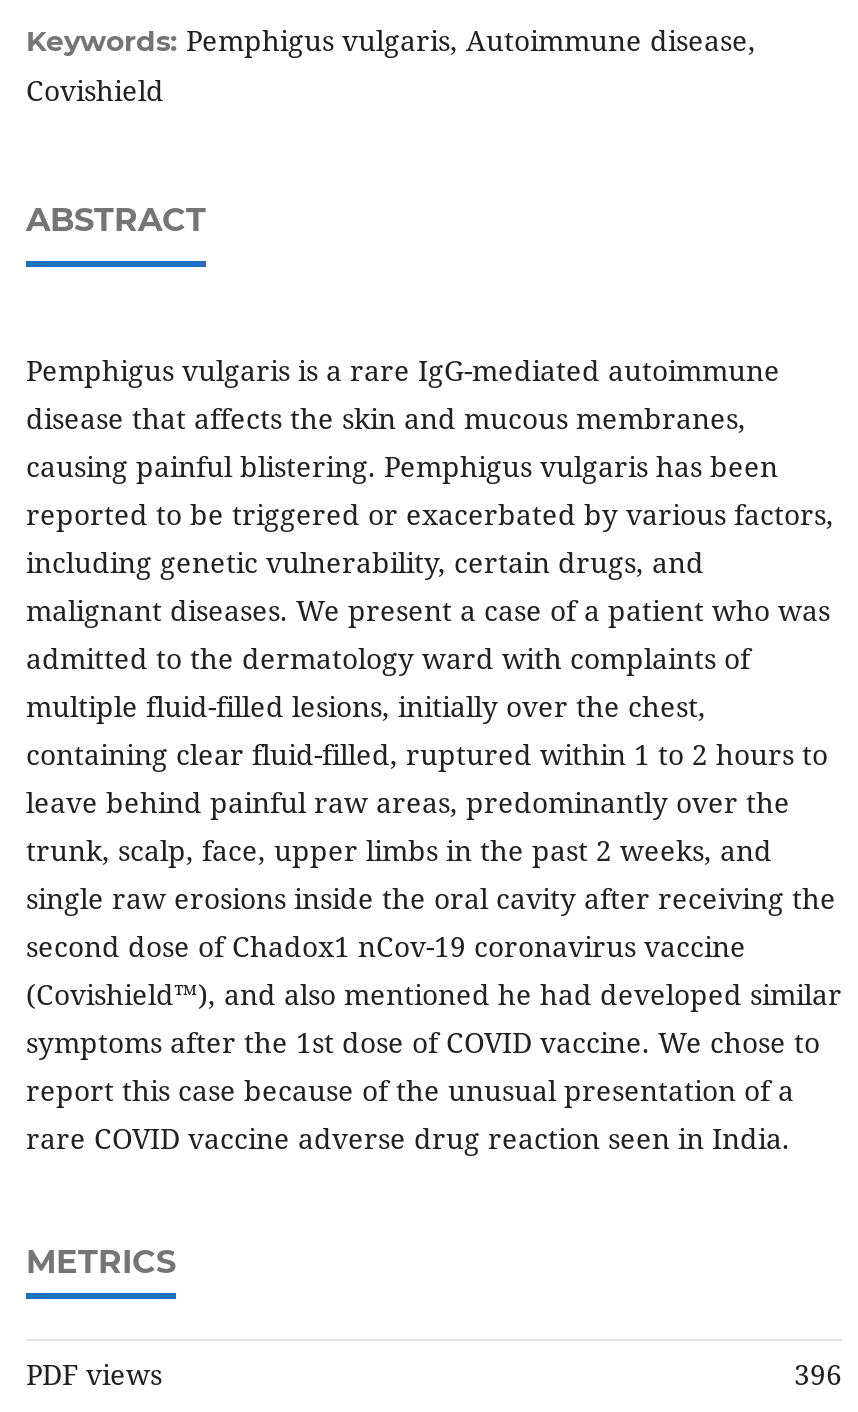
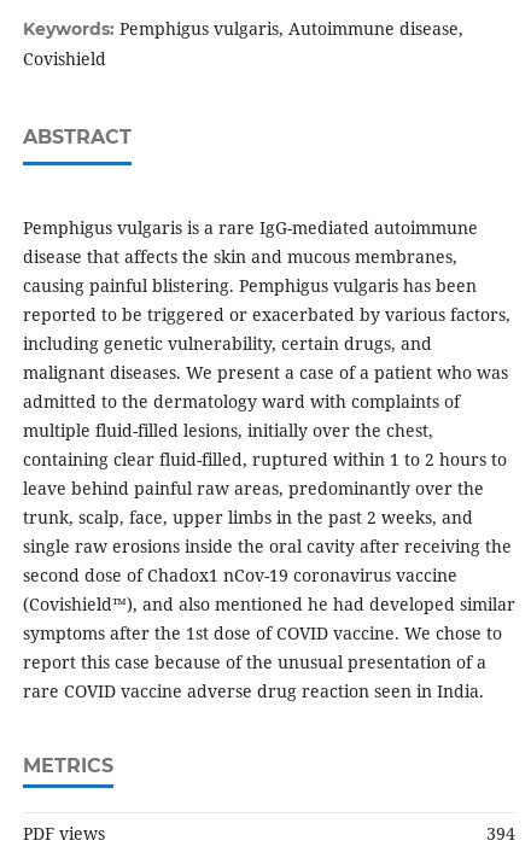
- 396
+ 394
